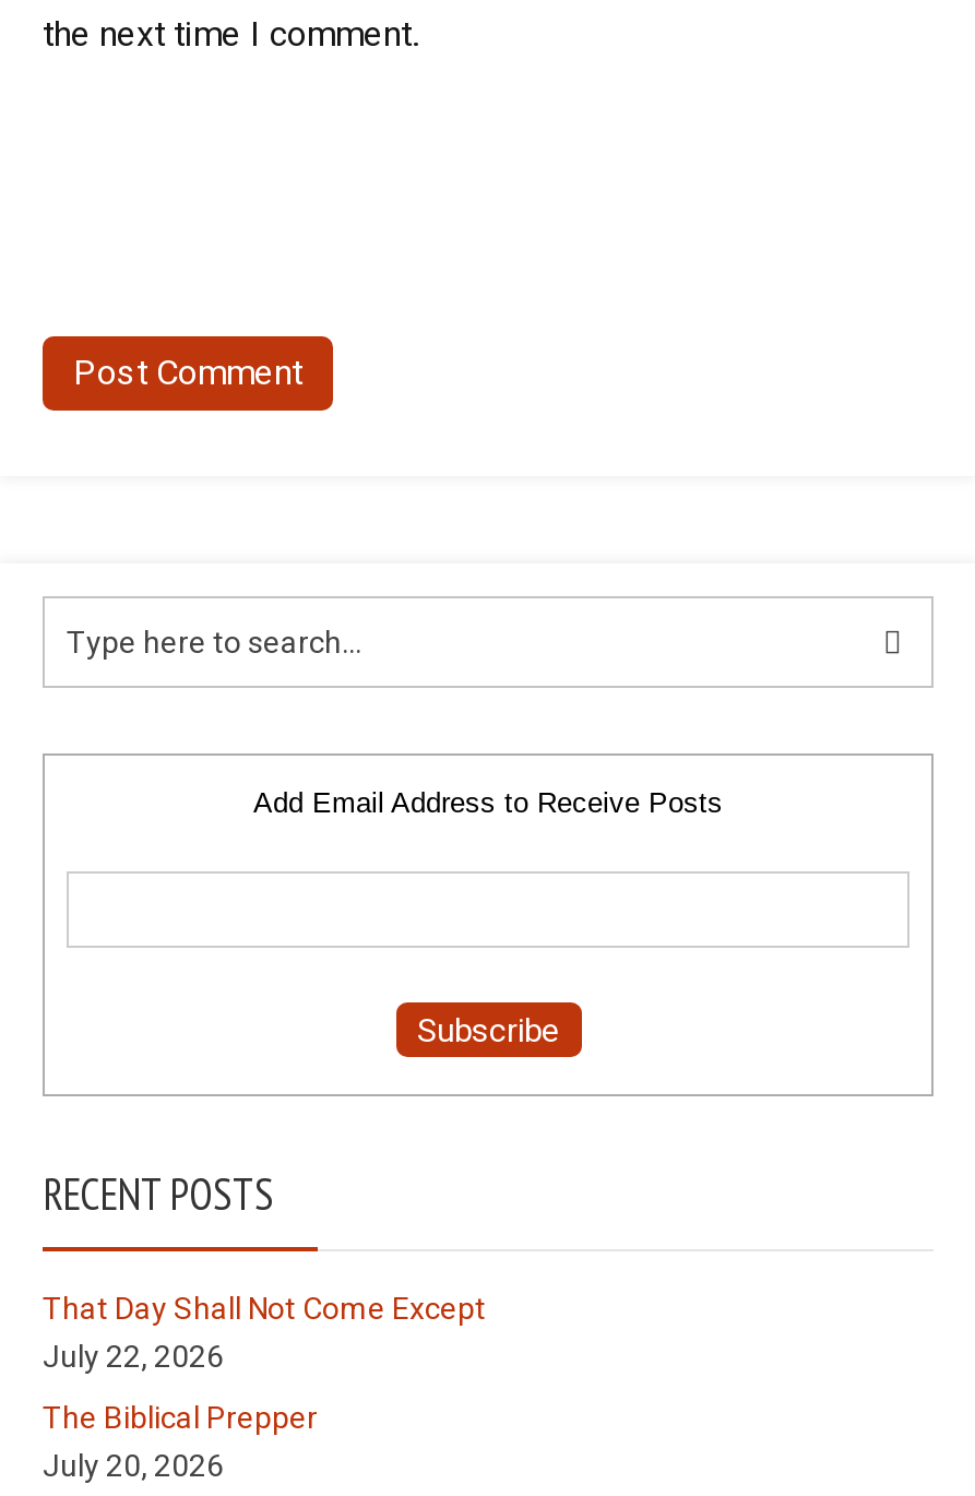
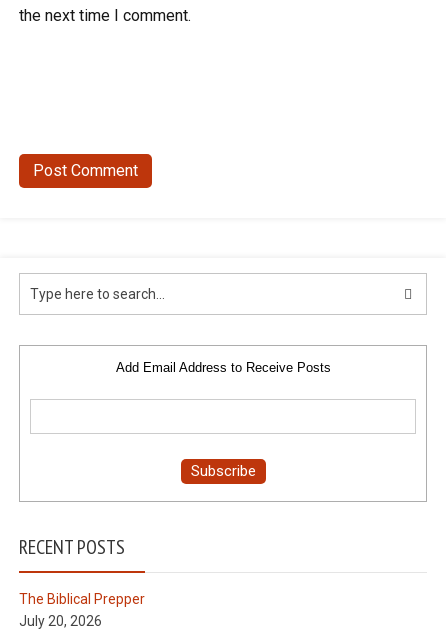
- That Day Shall Not Come Except
- July 22, 2026
